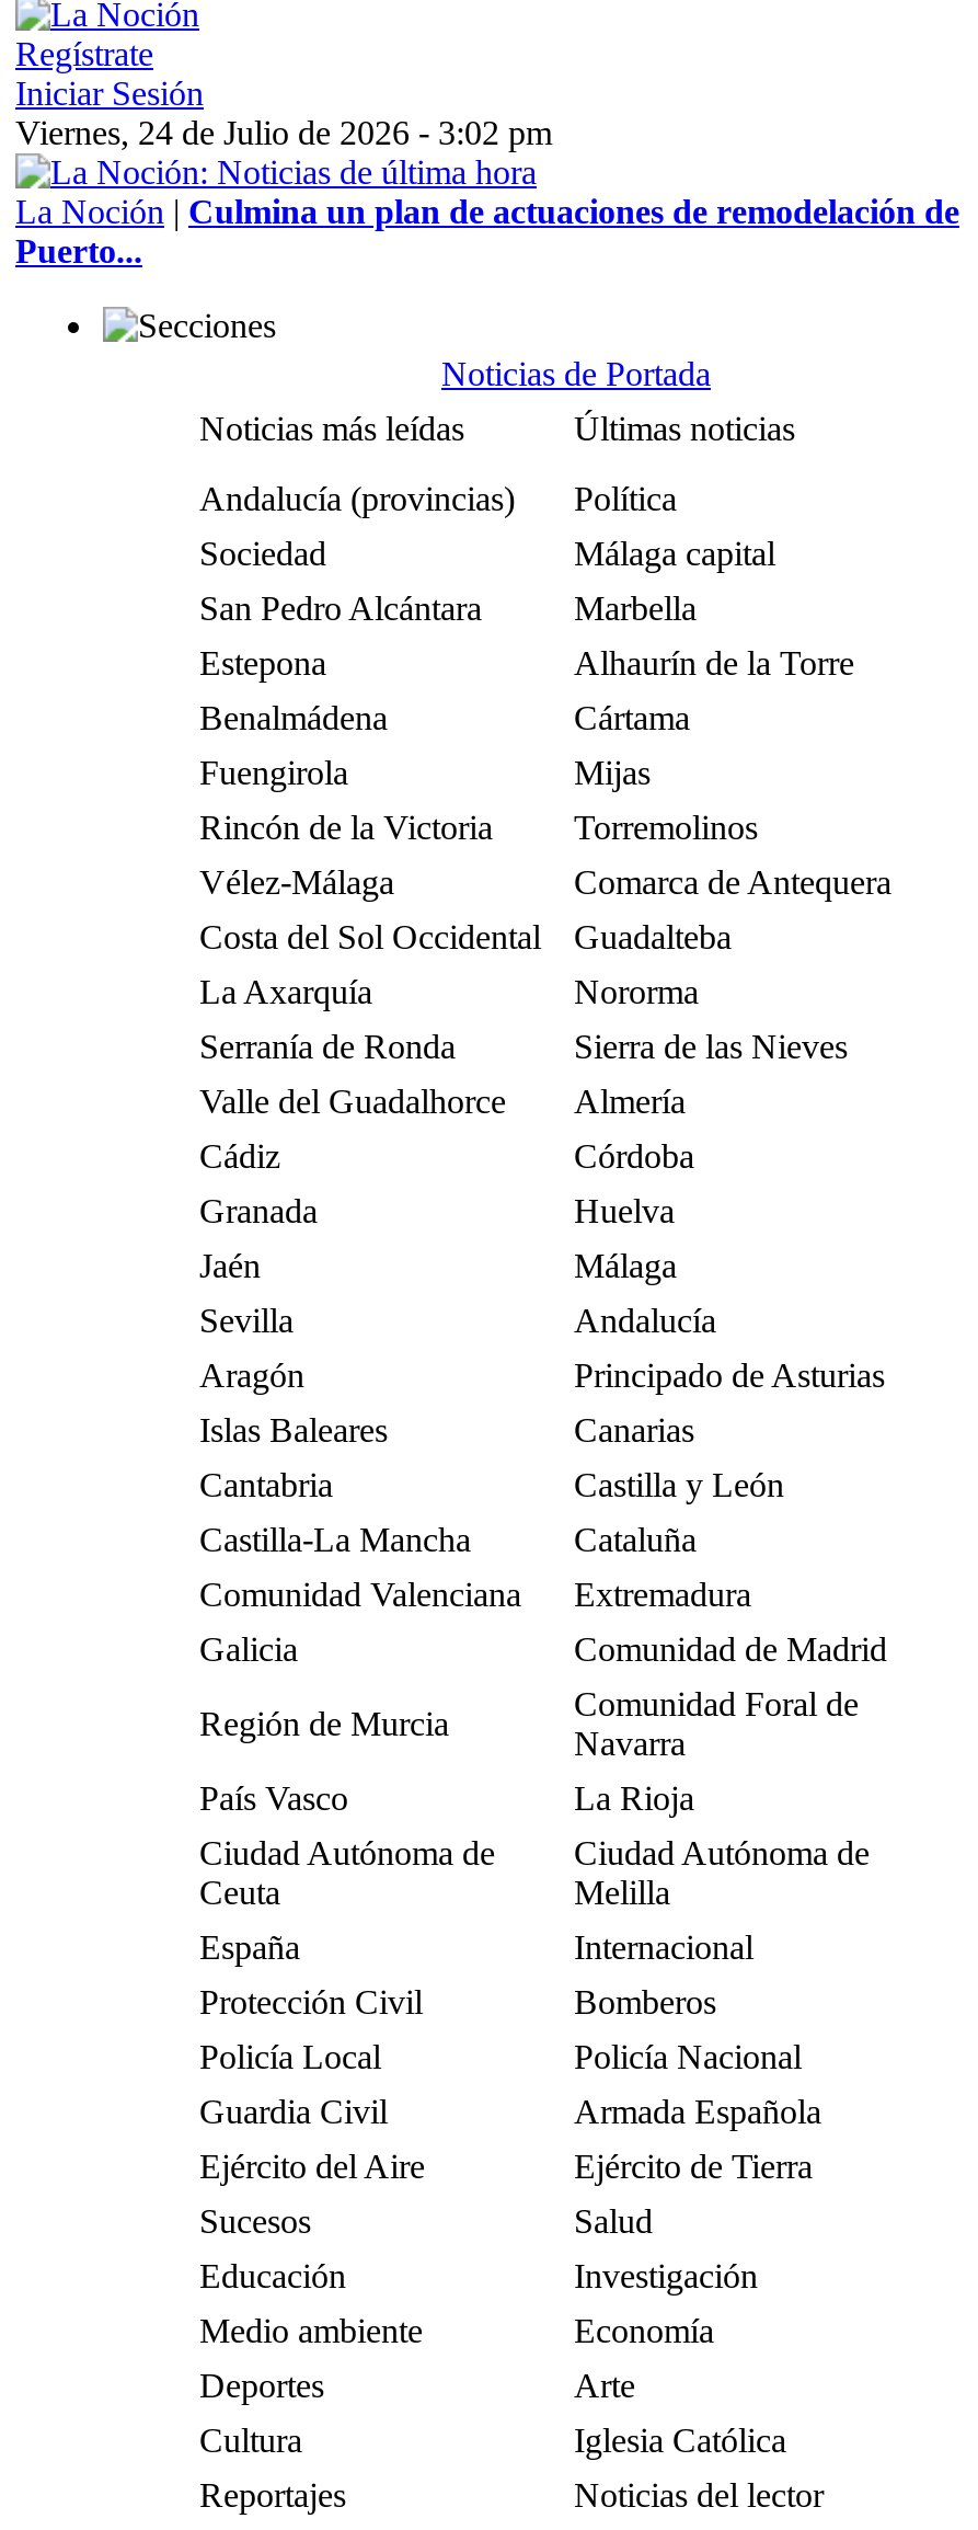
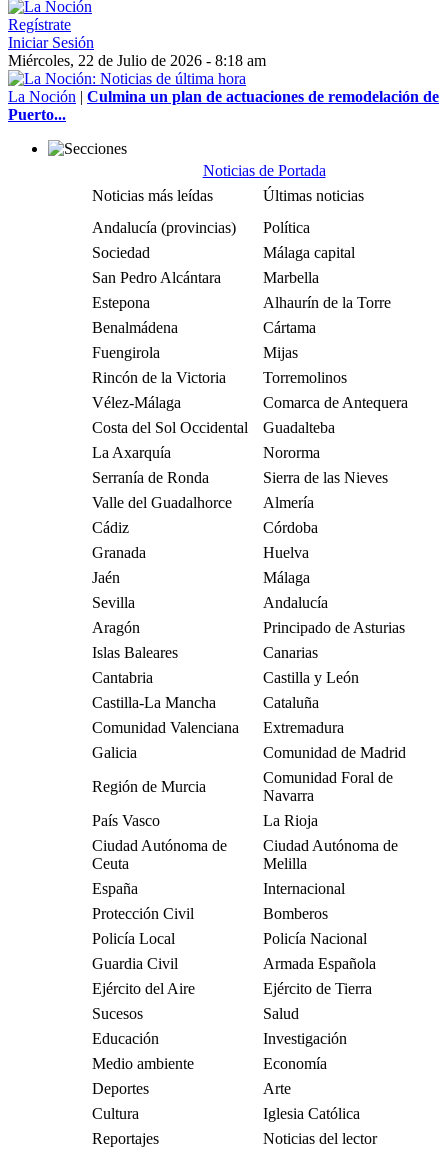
- Viernes, 24 de Julio de 2026 - 3:02 pm
+ Miércoles, 22 de Julio de 2026 - 8:18 am
